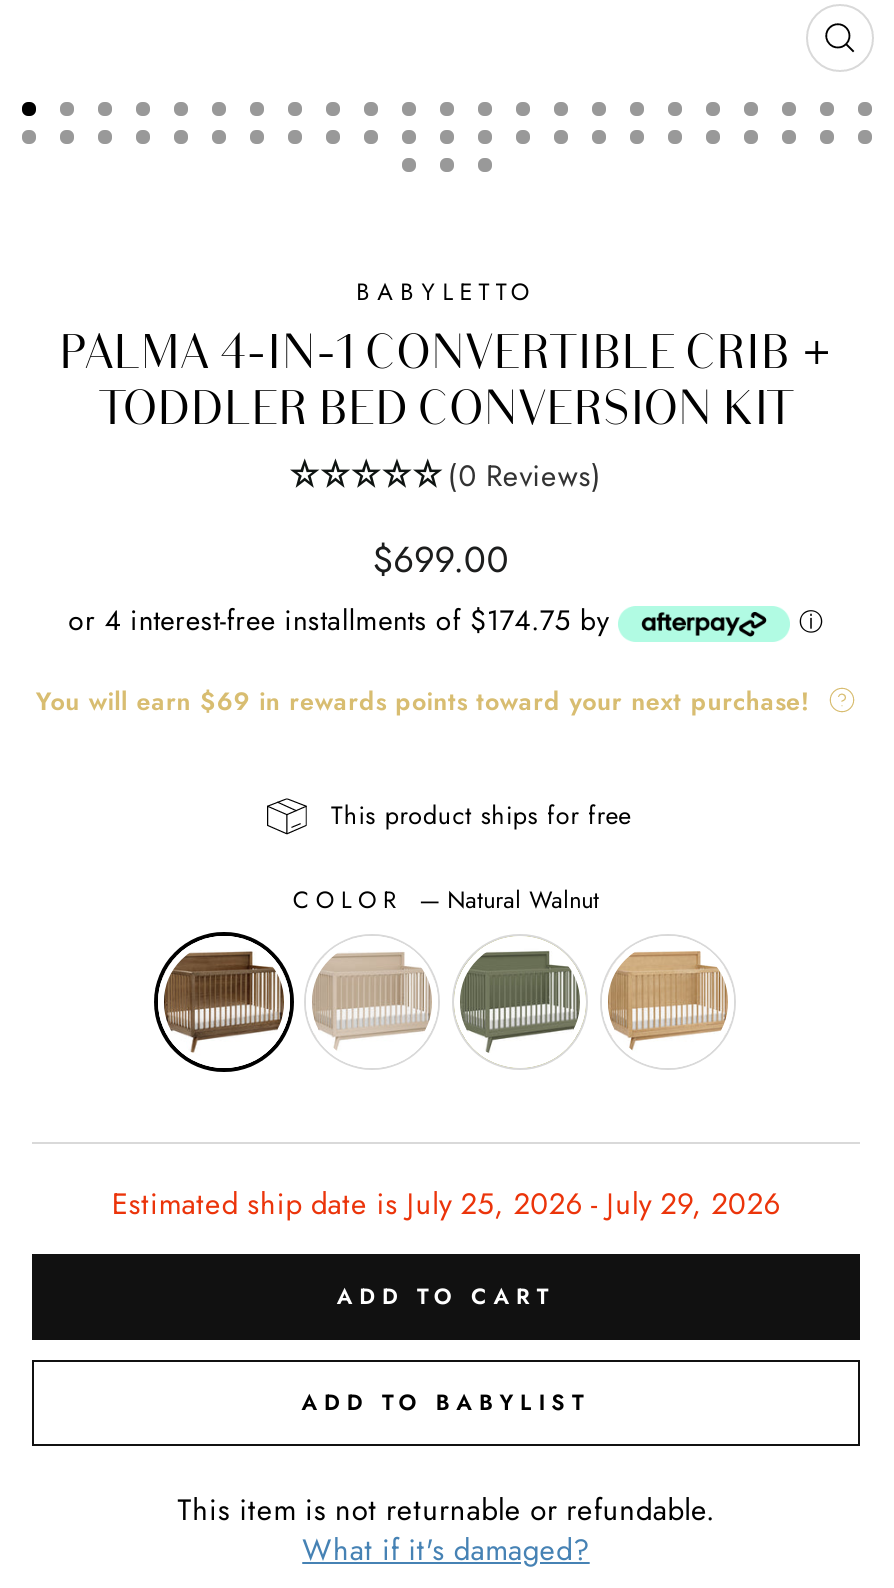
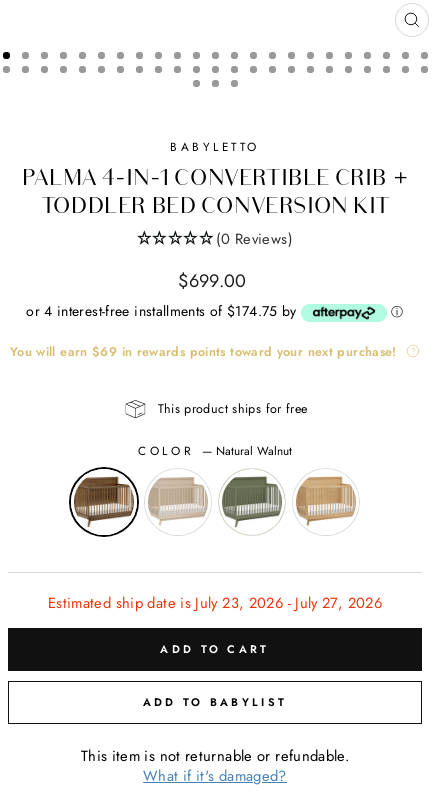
- Estimated ship date is July 25, 2026 - July 29, 2026
+ Estimated ship date is July 23, 2026 - July 27, 2026
